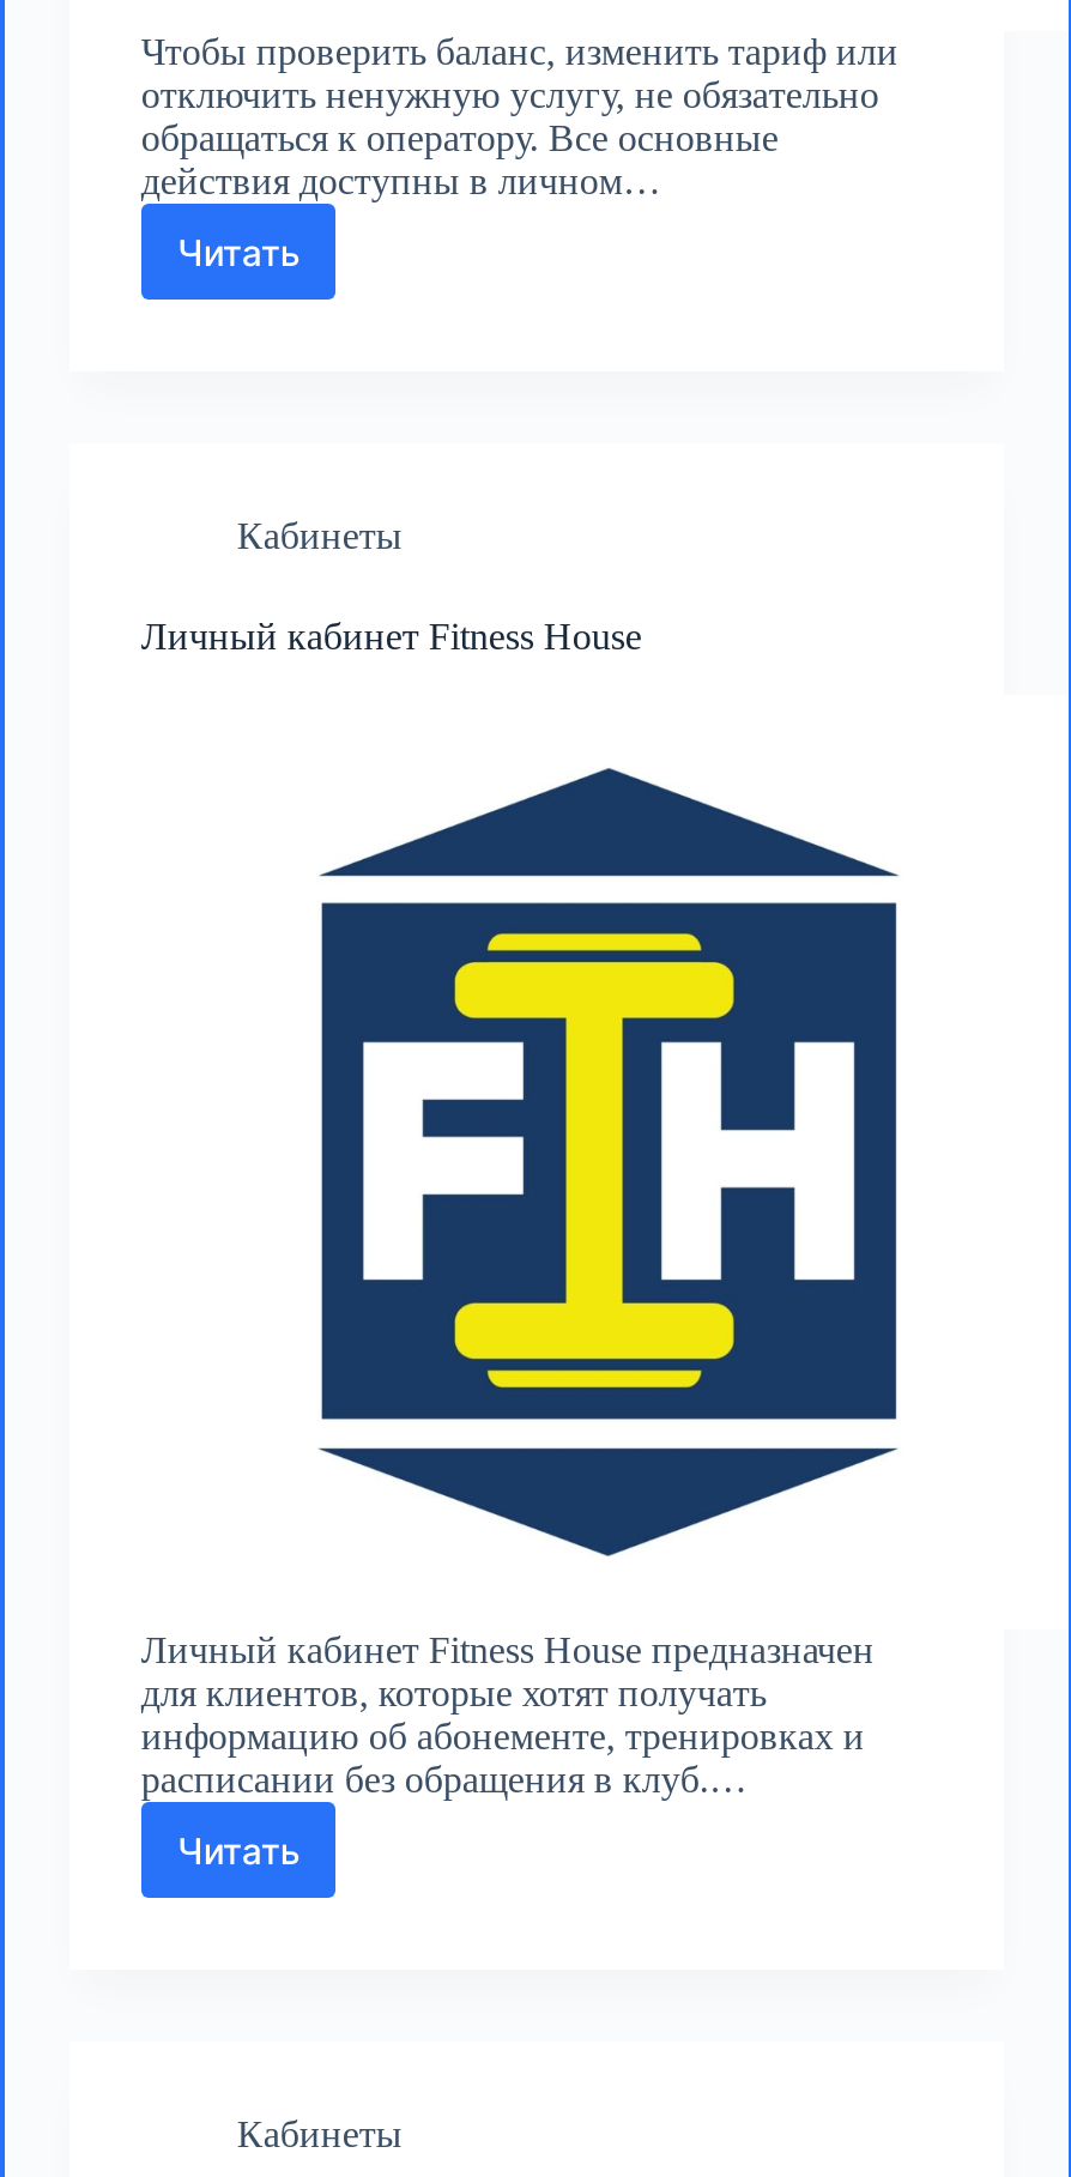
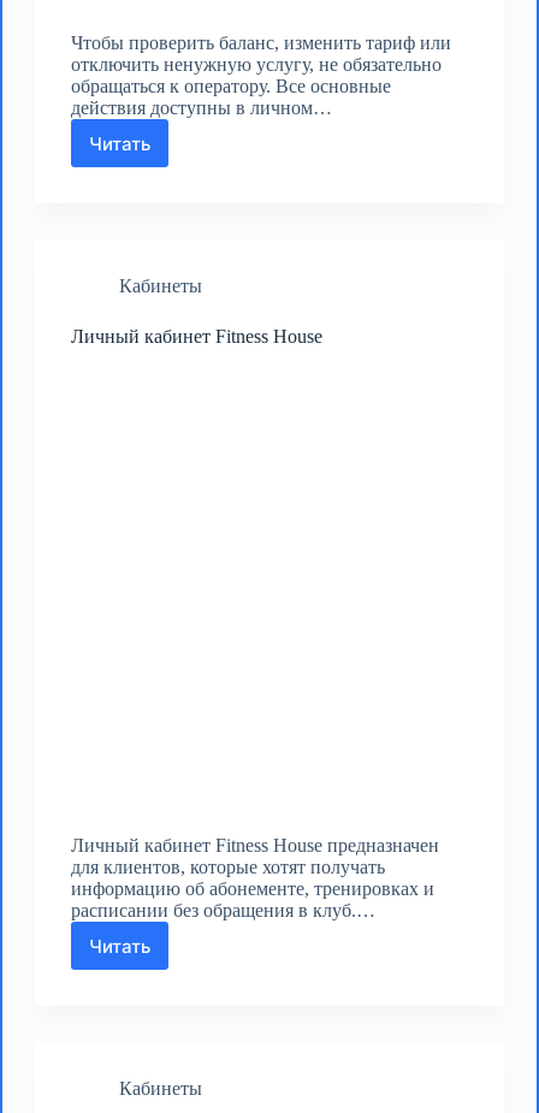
- [image]

- [image]

- [image]
